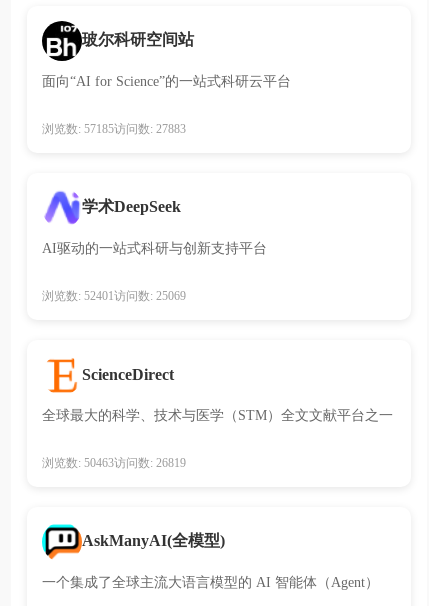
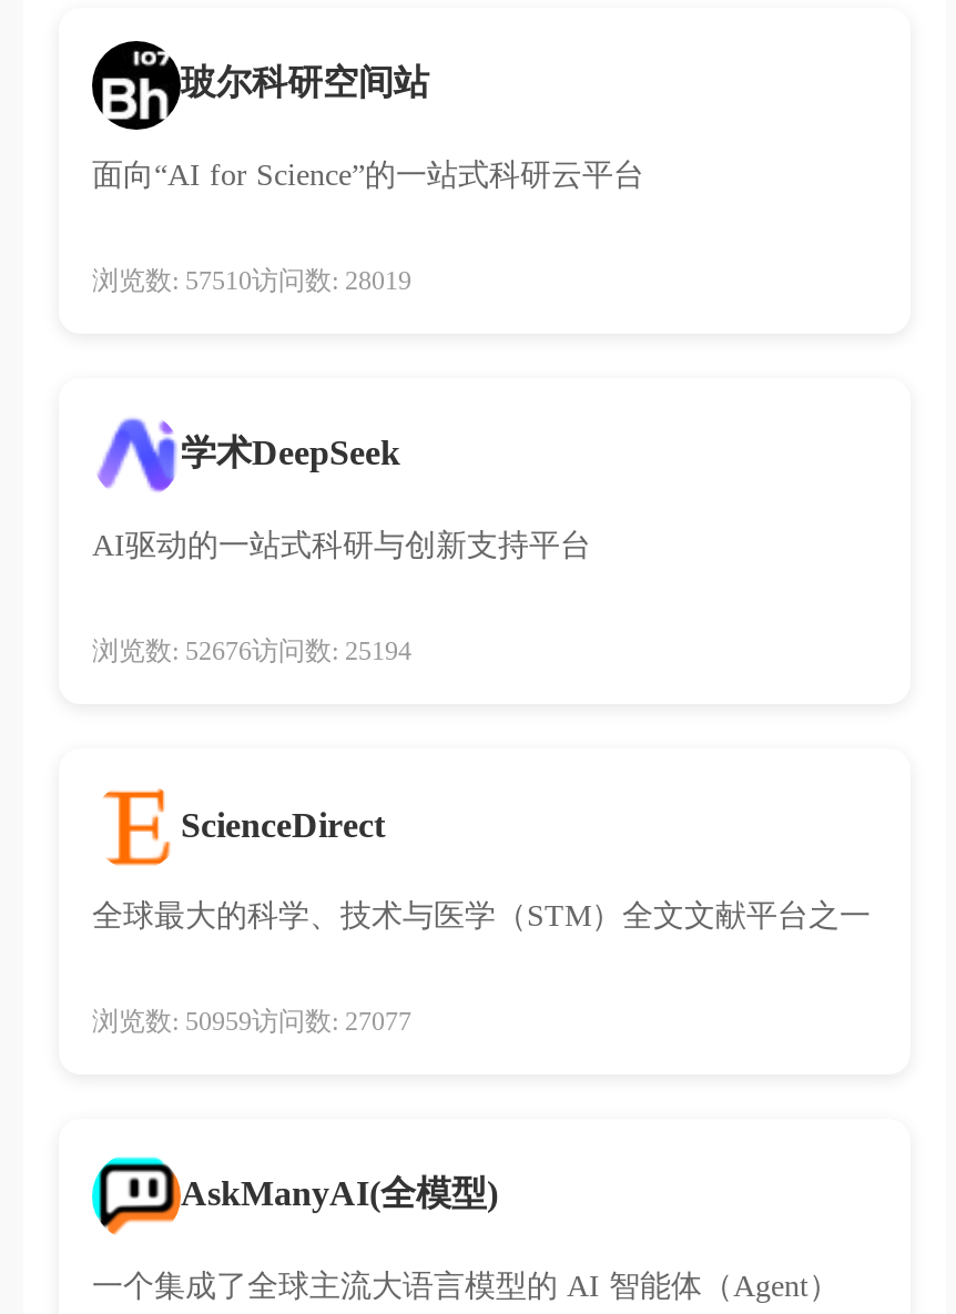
- 浏览数: 57185访问数: 27883
+ 浏览数: 57510访问数: 28019

- 浏览数: 52401访问数: 25069
+ 浏览数: 52676访问数: 25194

- 浏览数: 50463访问数: 26819
+ 浏览数: 50959访问数: 27077
